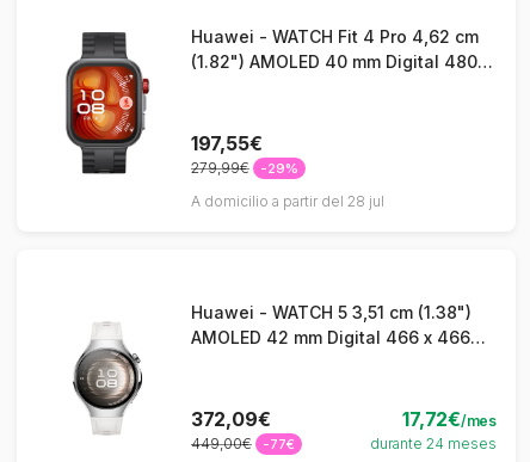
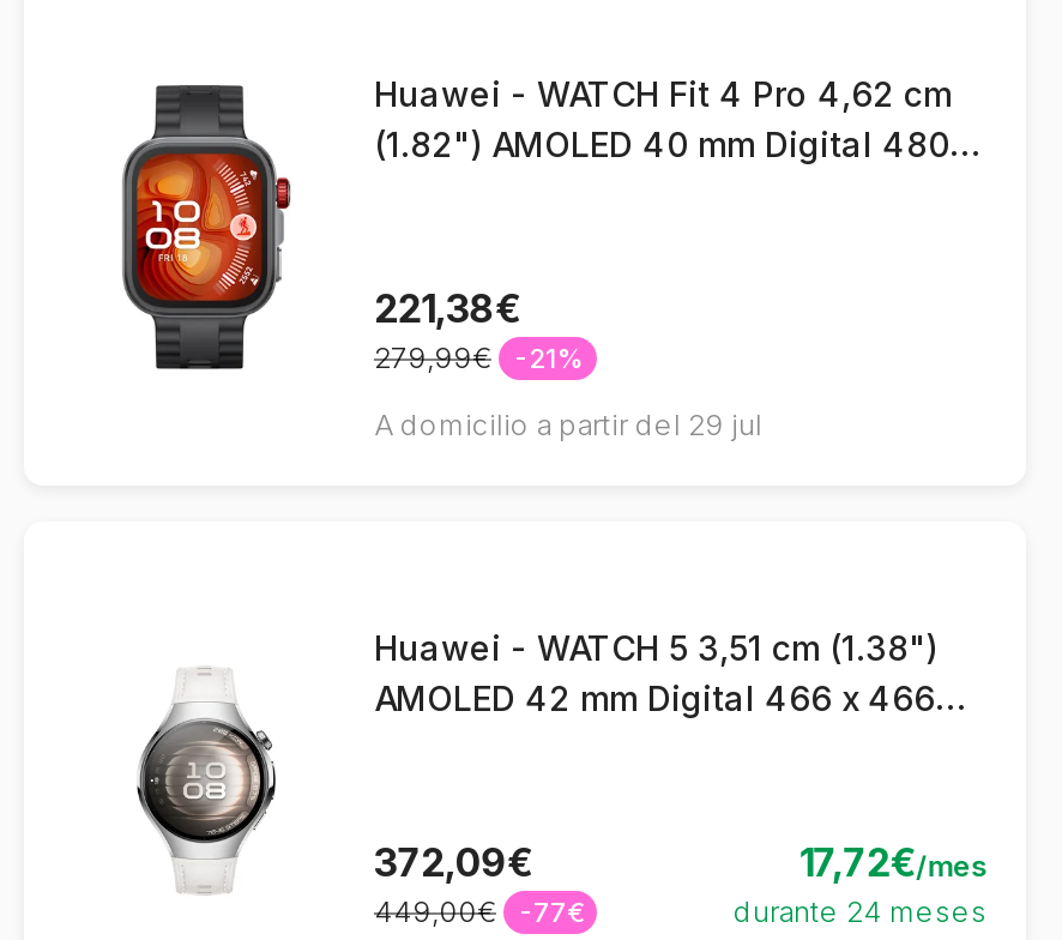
- 197,55€
+ 221,38€

- 279,99€ -29%
+ 279,99€ -21%

- A domicilio a partir del 28 jul
+ A domicilio a partir del 29 jul
